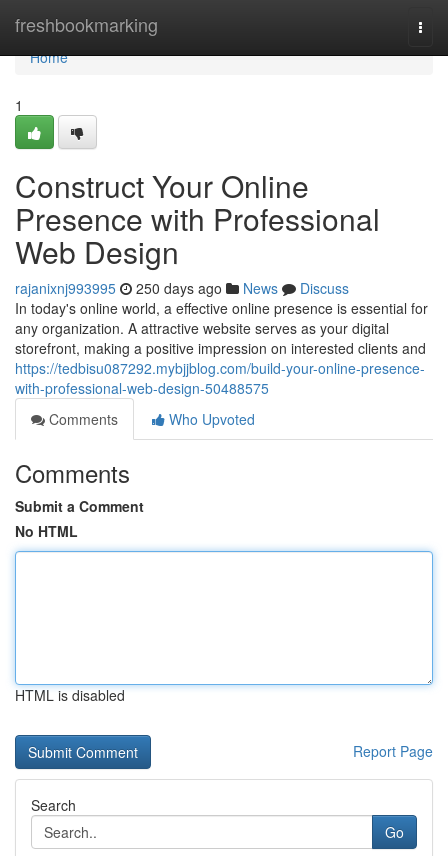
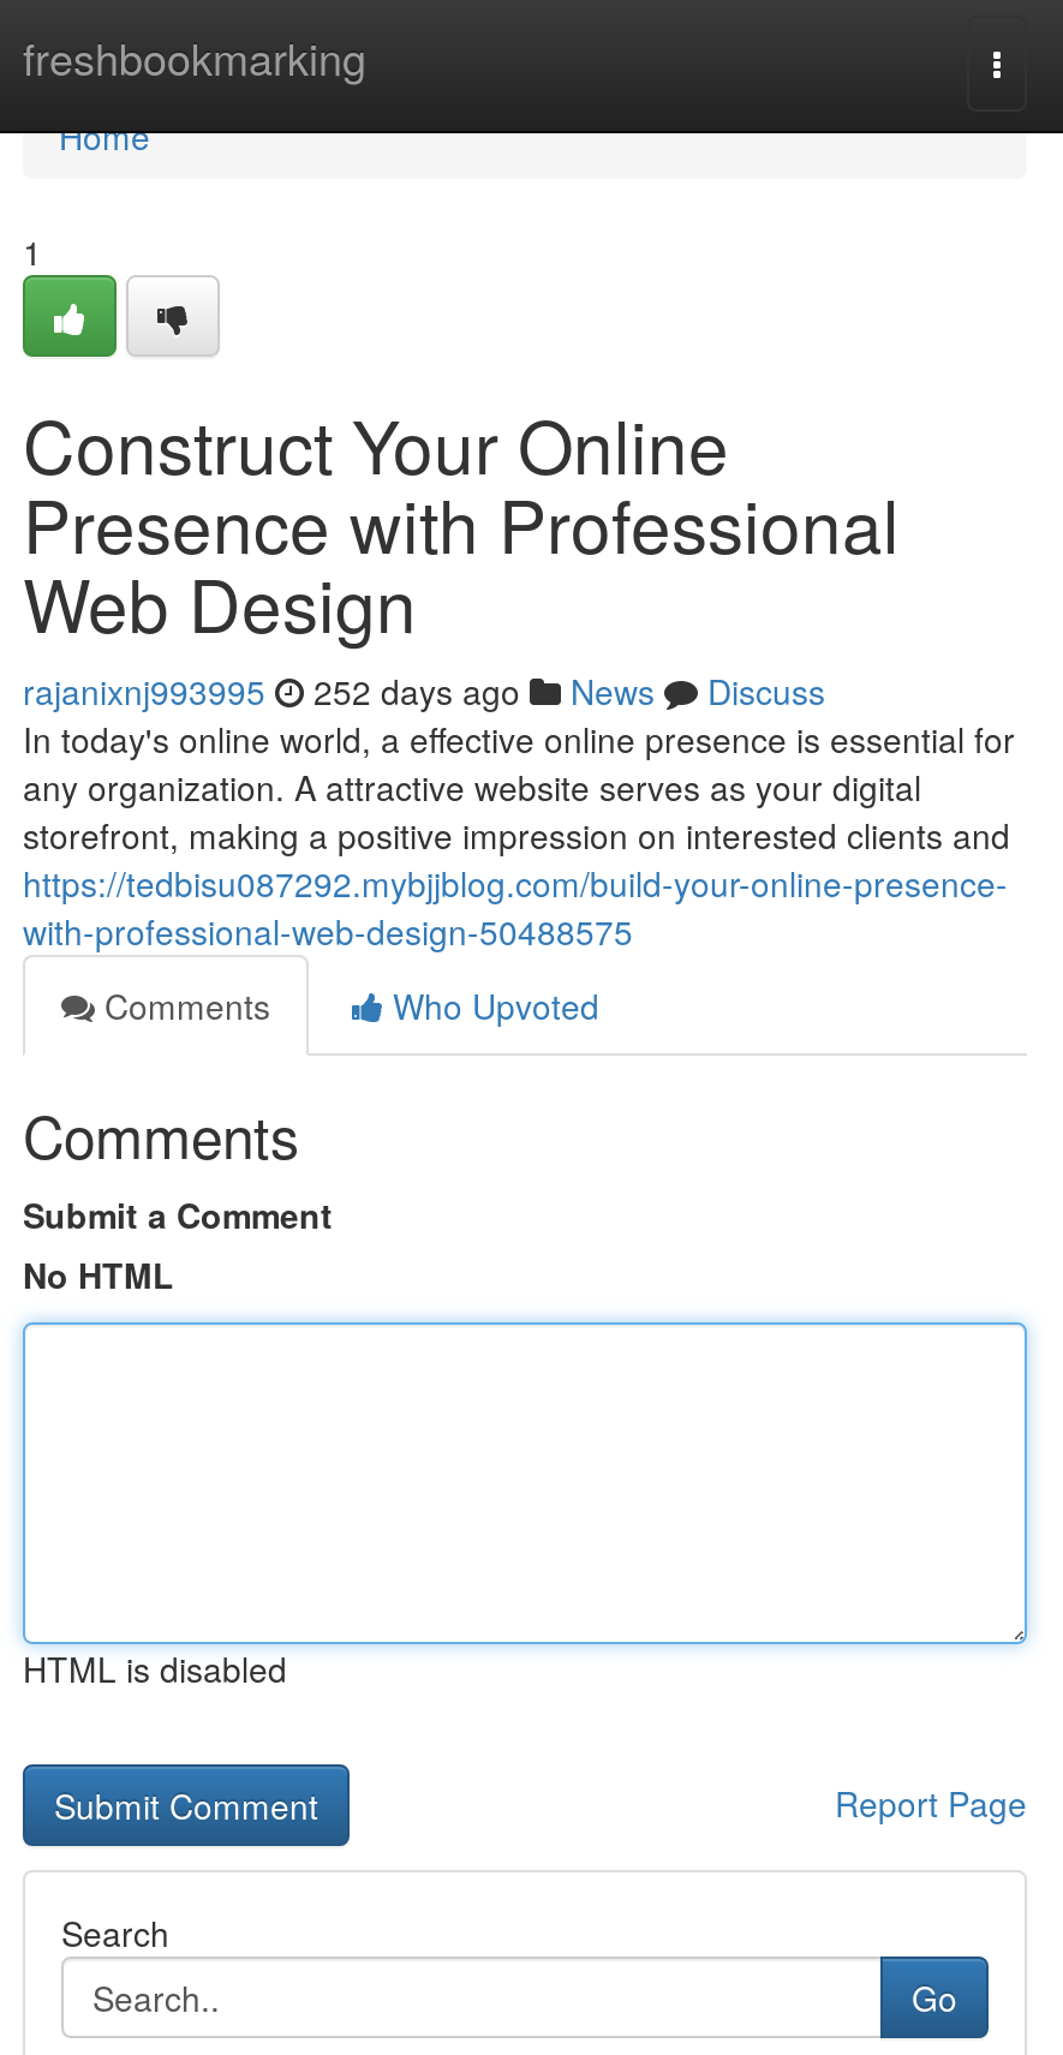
- rajanixnj993995 250 days ago News Discuss
+ rajanixnj993995 252 days ago News Discuss
